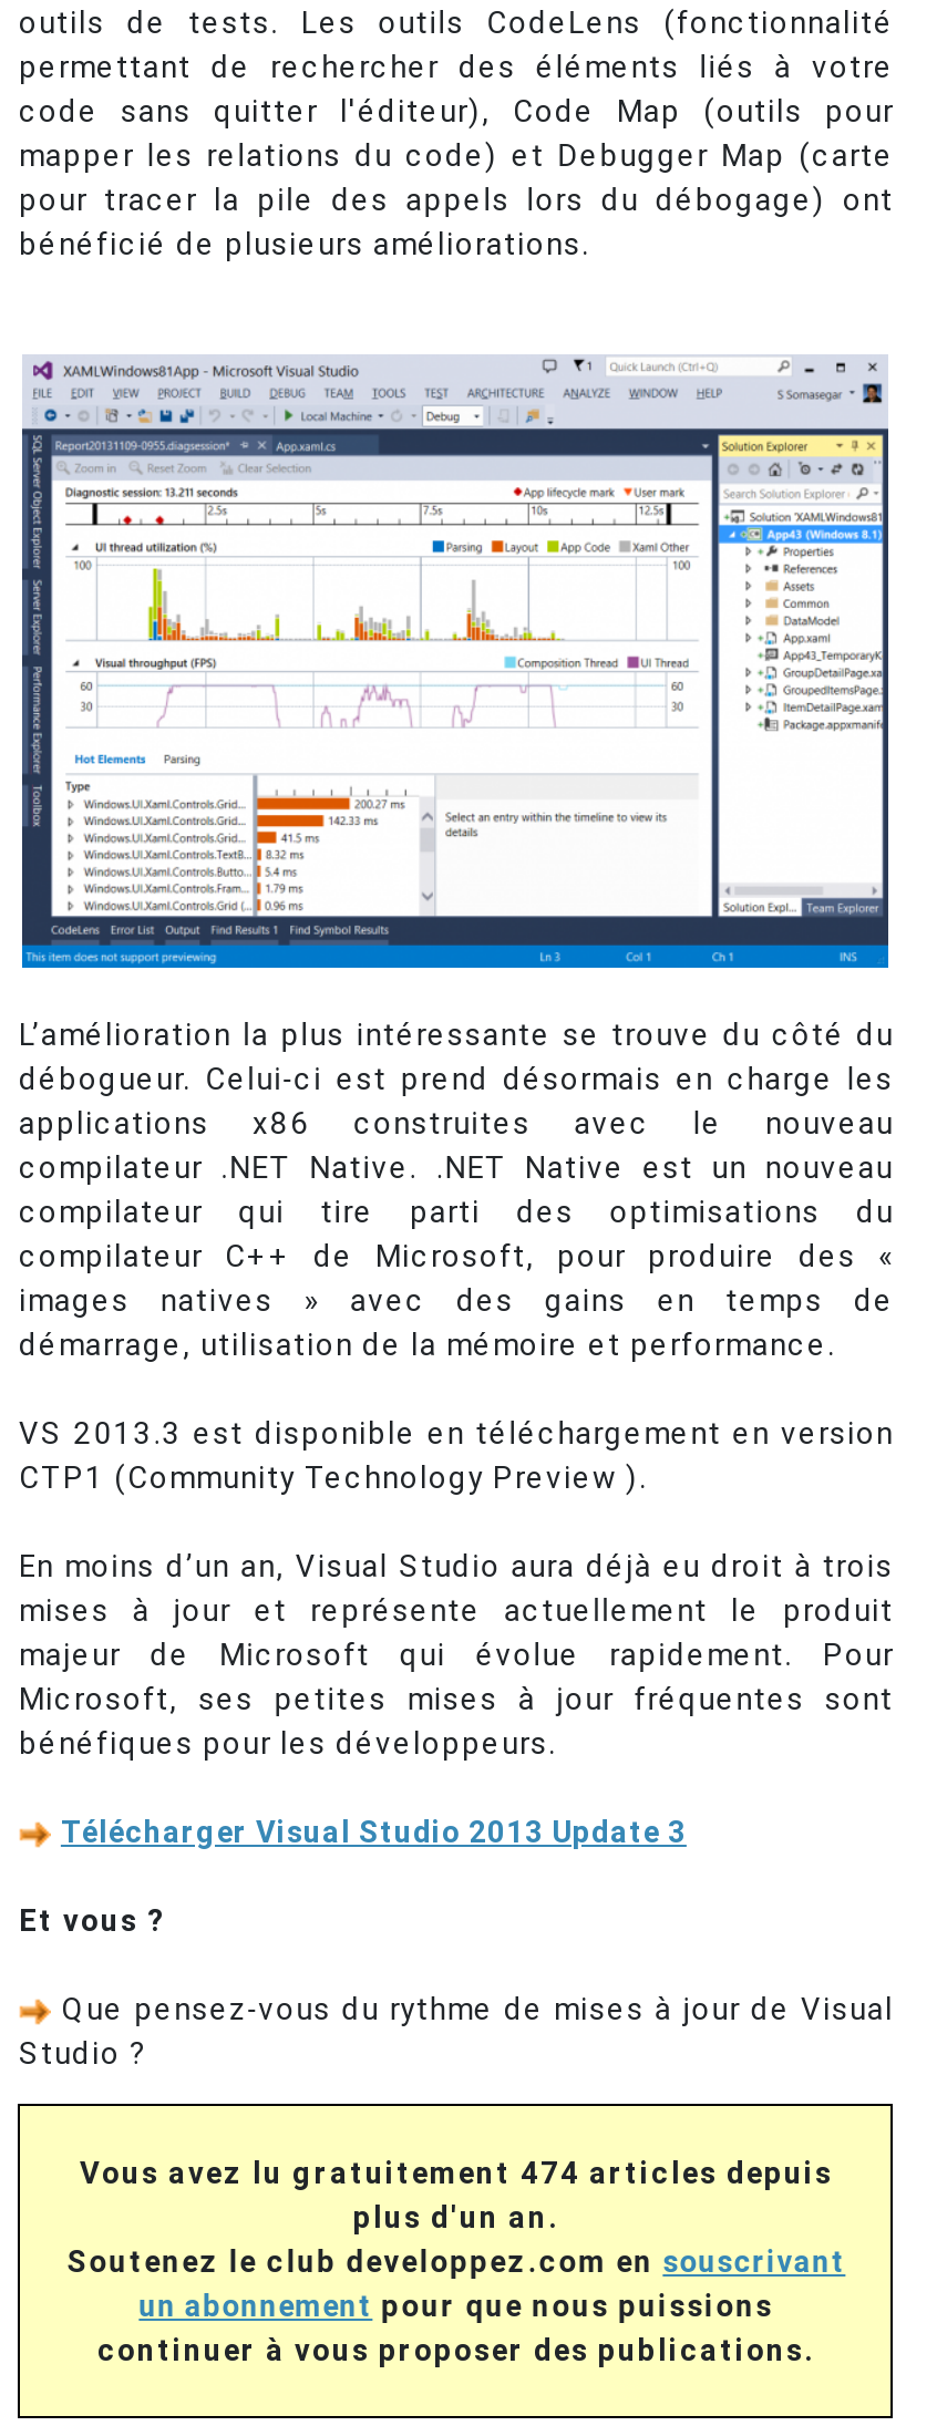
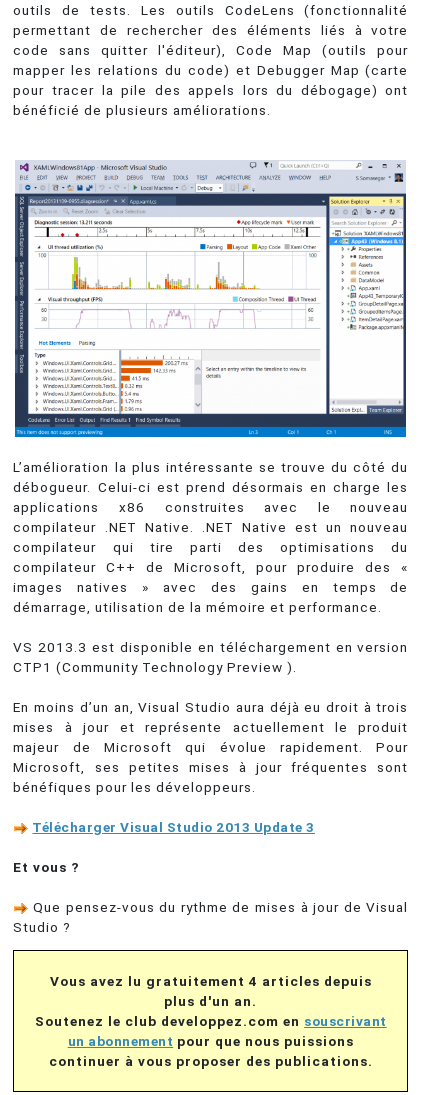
- Vous avez lu gratuitement 474 articles depuis
+ Vous avez lu gratuitement 4 articles depuis
